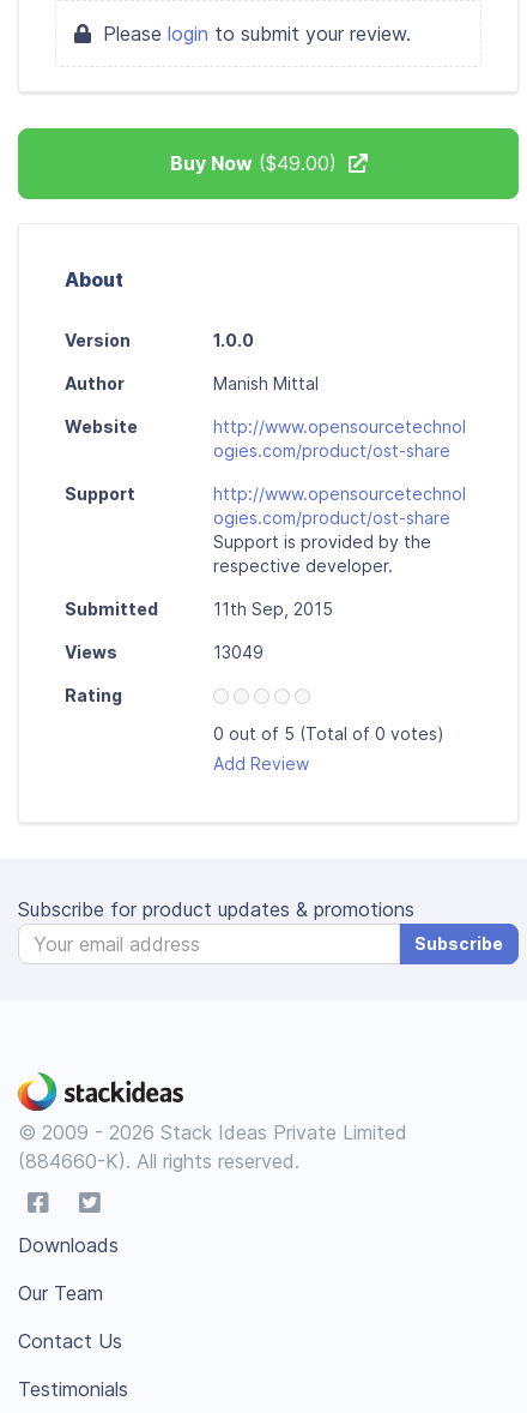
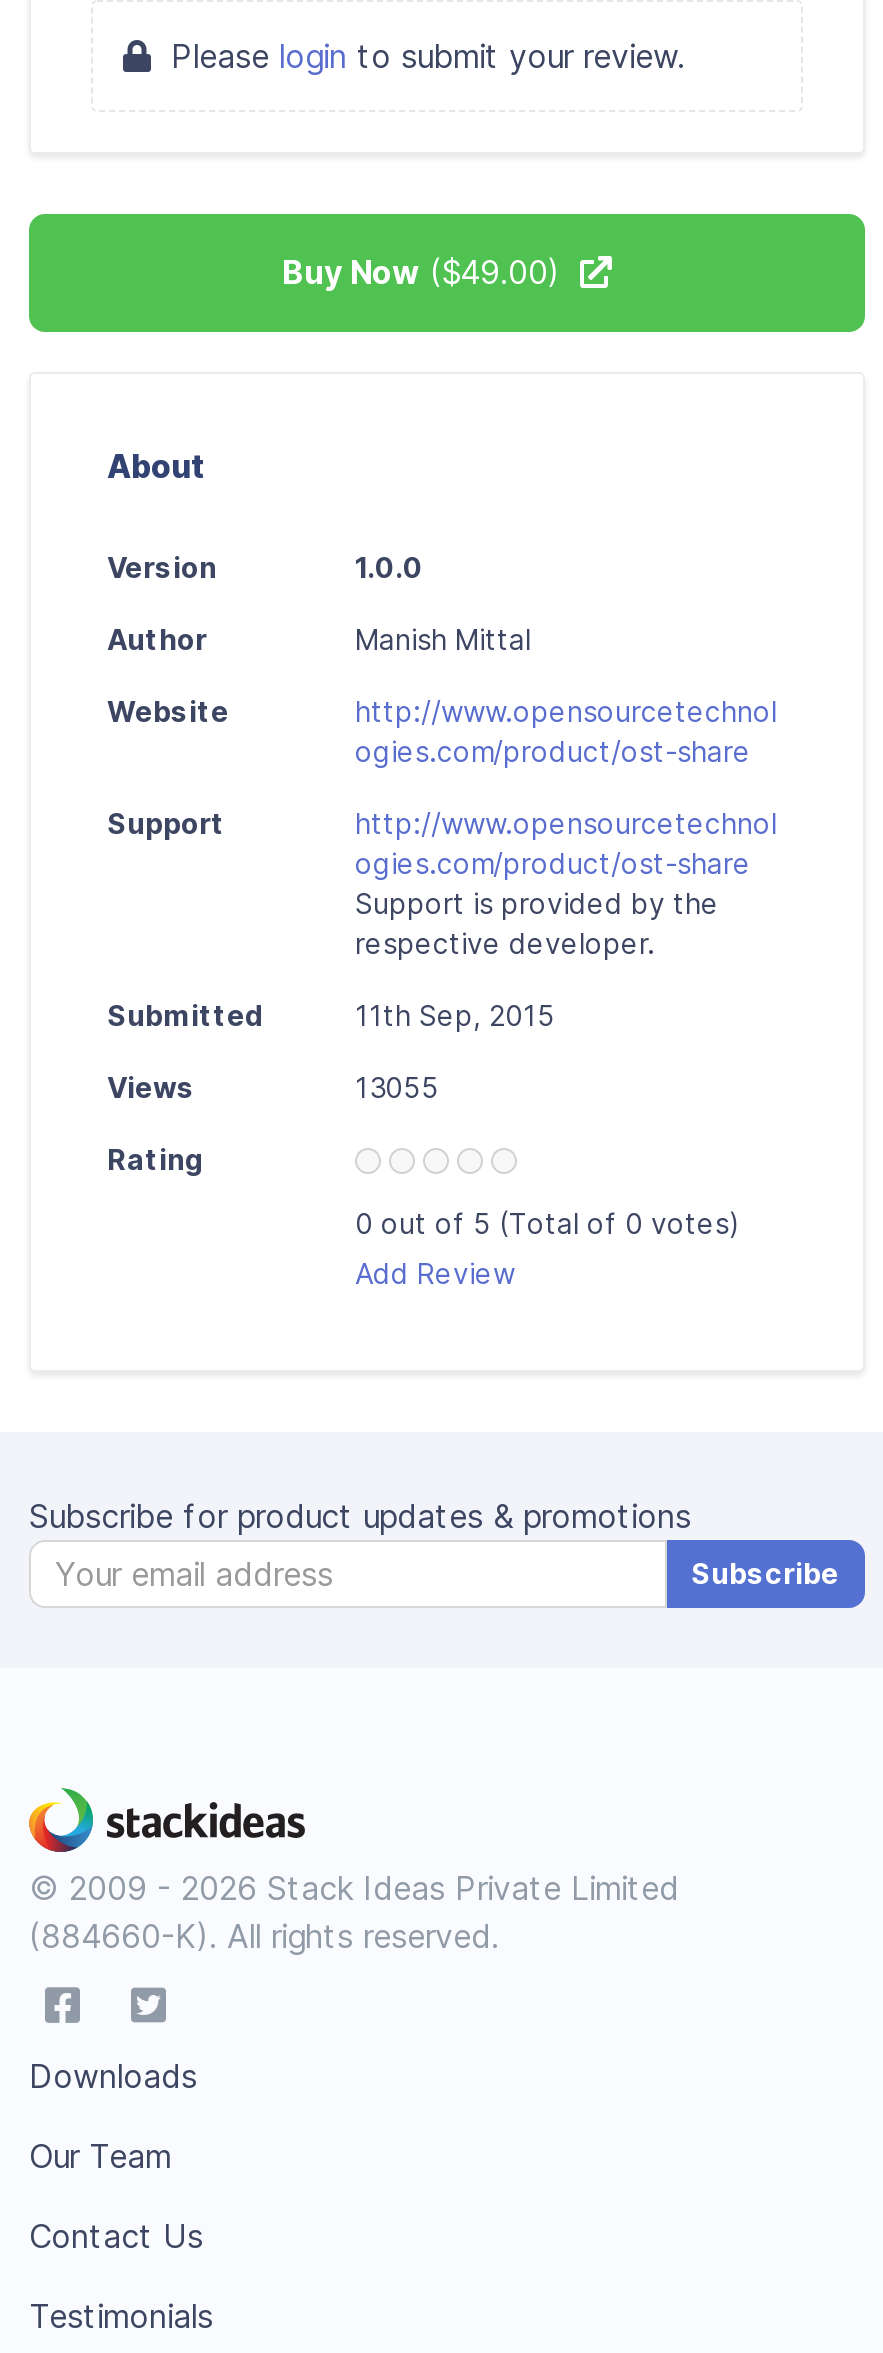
- 13049
+ 13055
